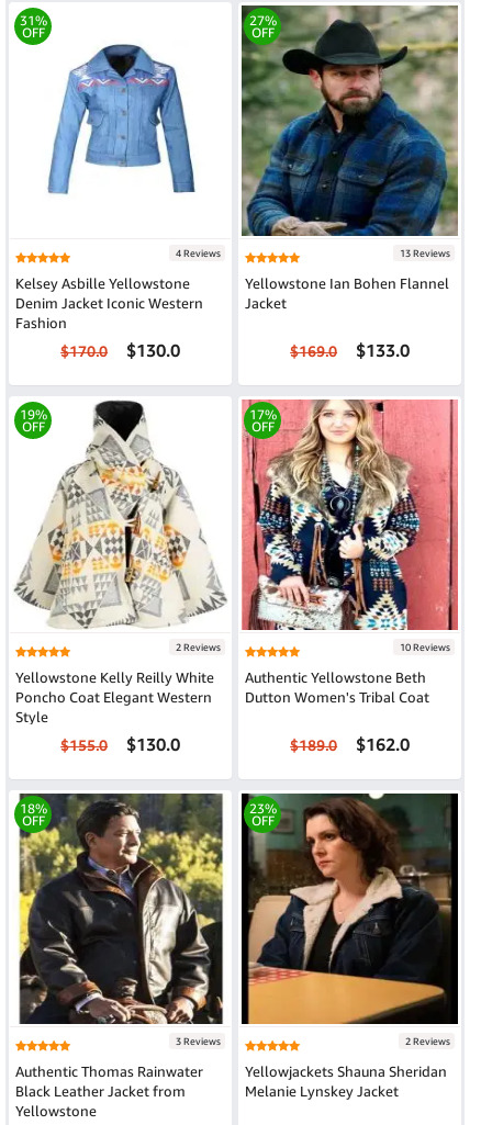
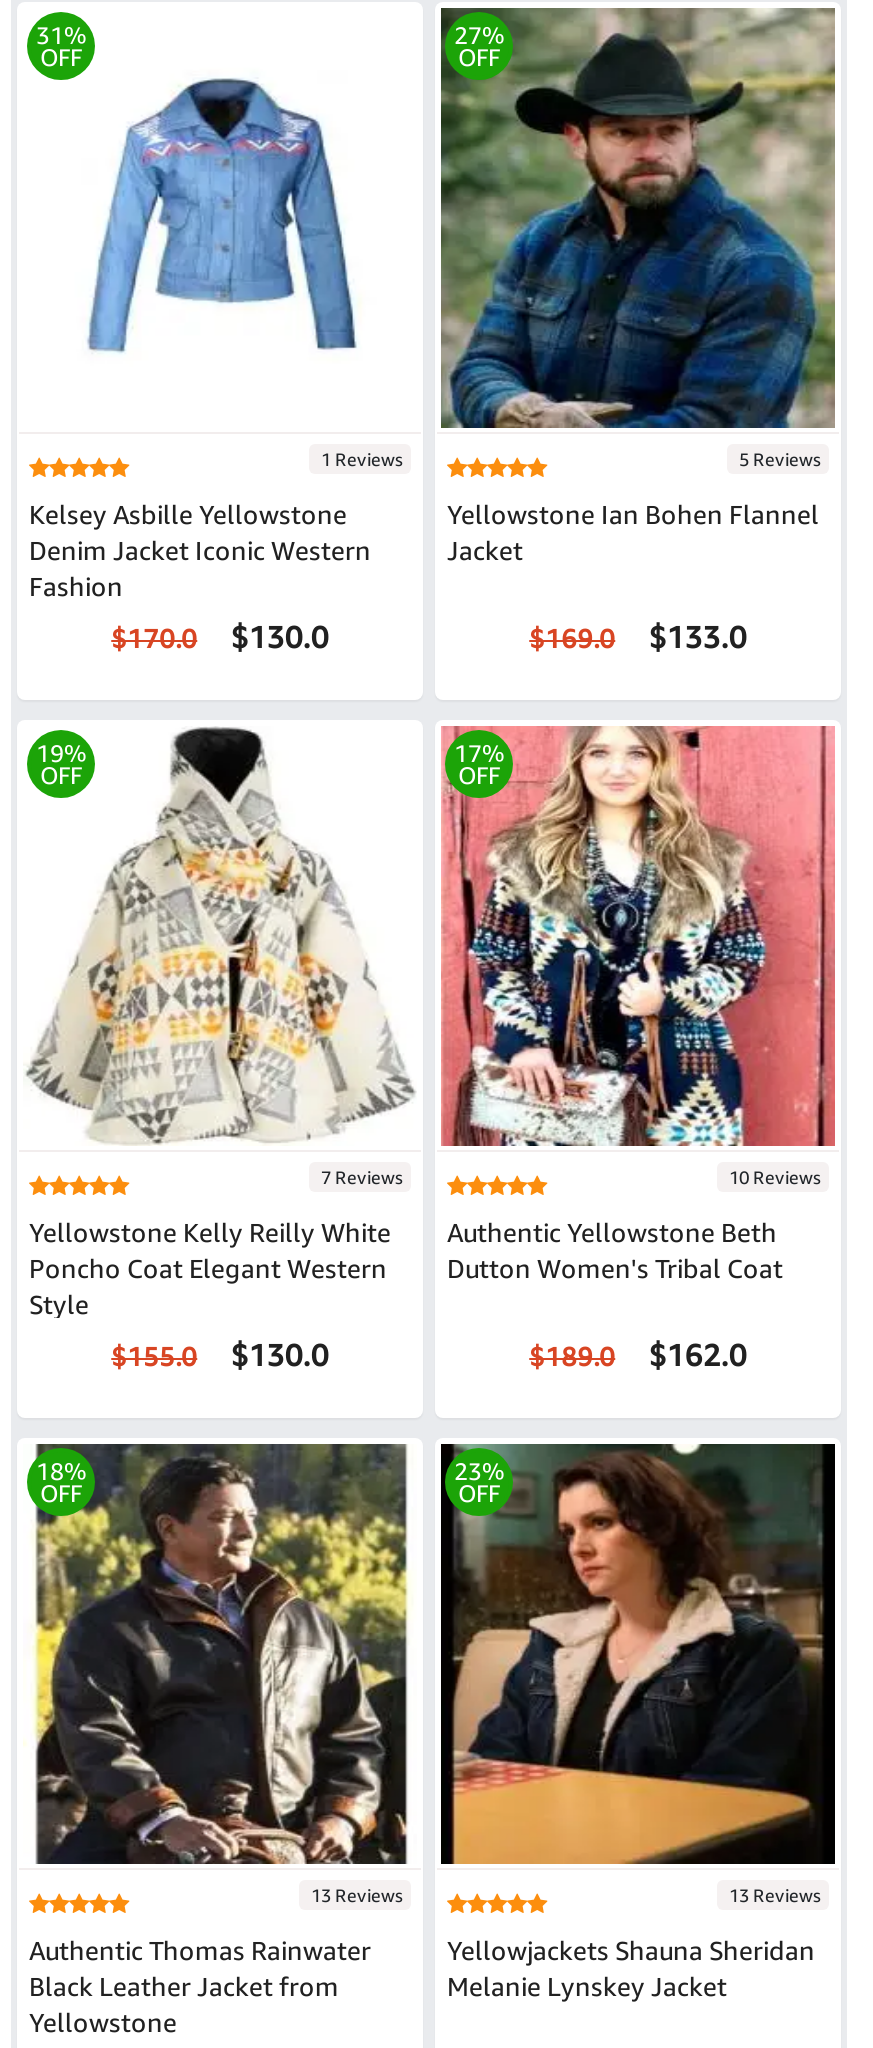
- 4 Reviews
+ 1 Reviews

- 13 Reviews
+ 5 Reviews

- 2 Reviews
+ 7 Reviews

- 3 Reviews
+ 13 Reviews

- 2 Reviews
+ 13 Reviews
